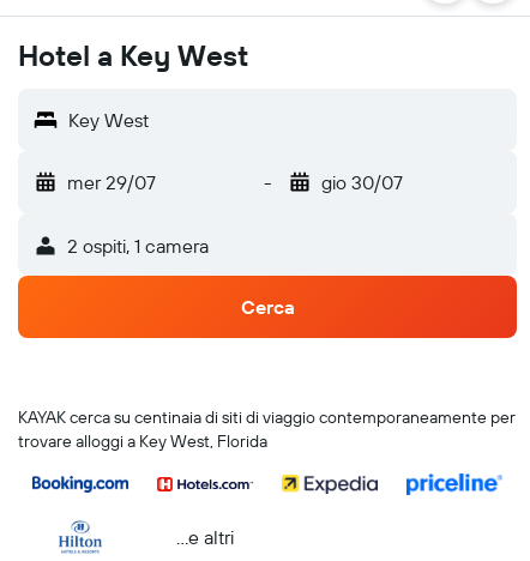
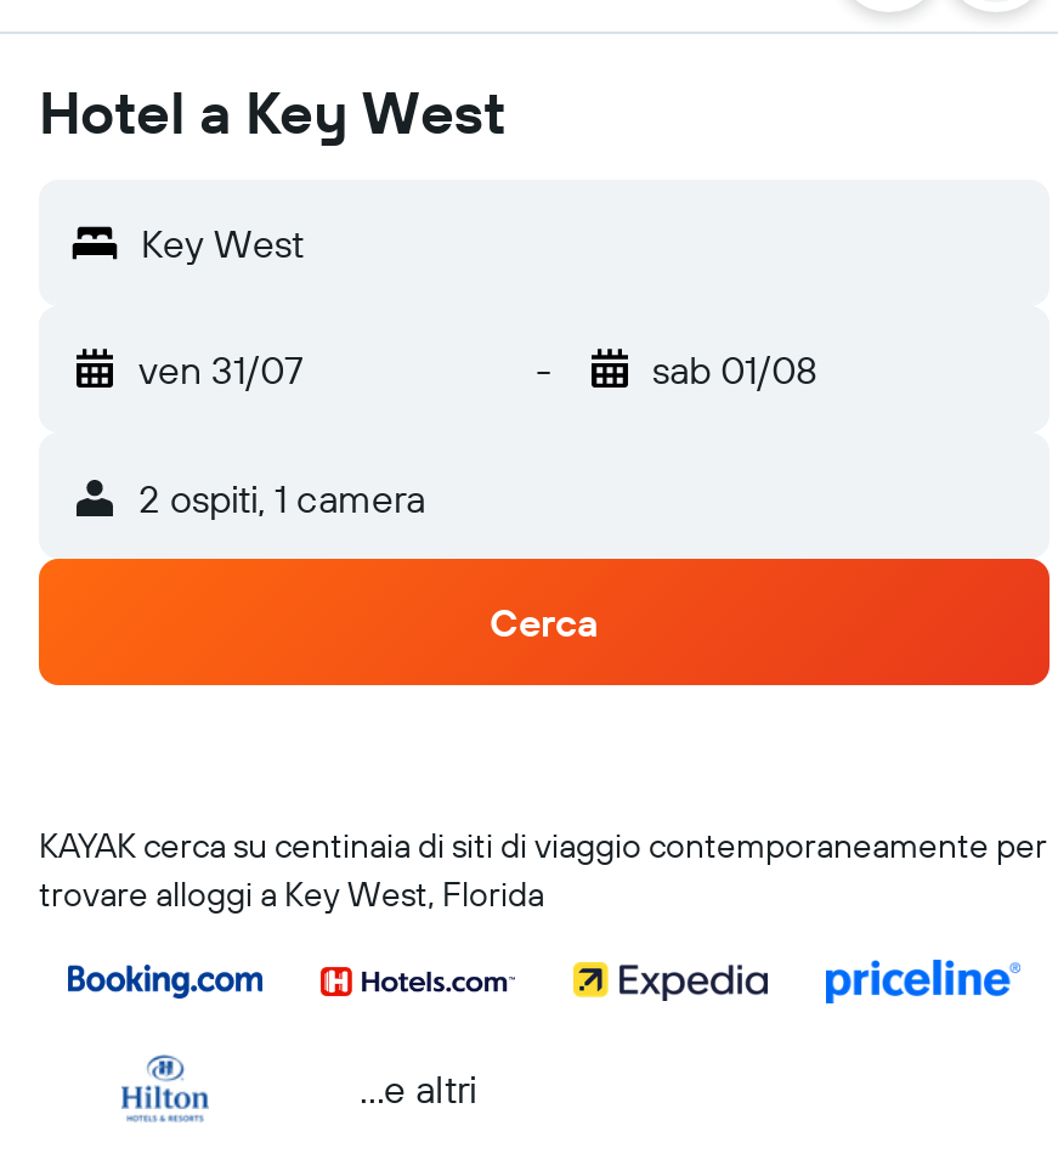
- mer 29/07
+ ven 31/07

- gio 30/07
+ sab 01/08
